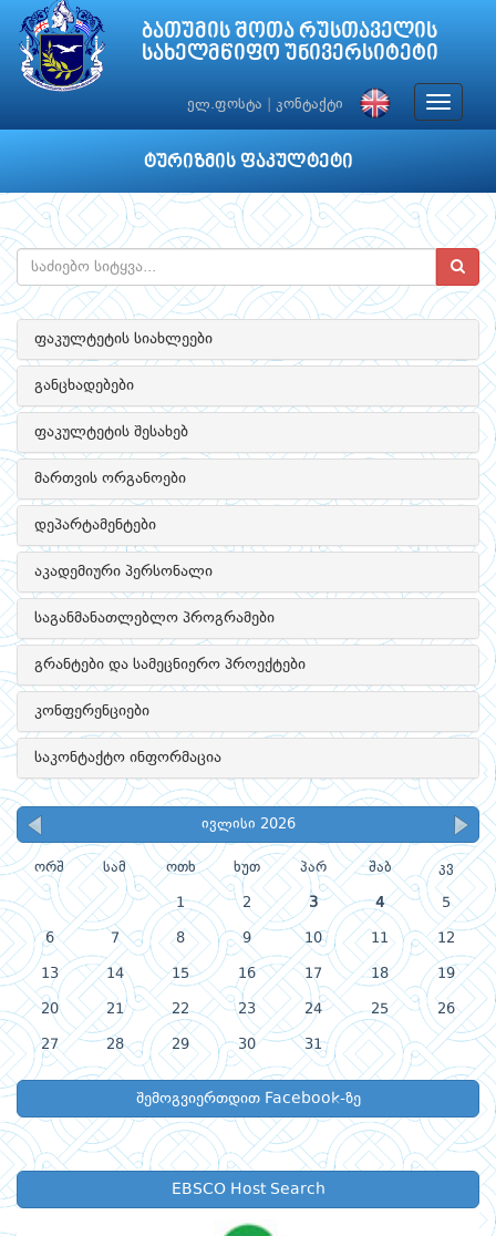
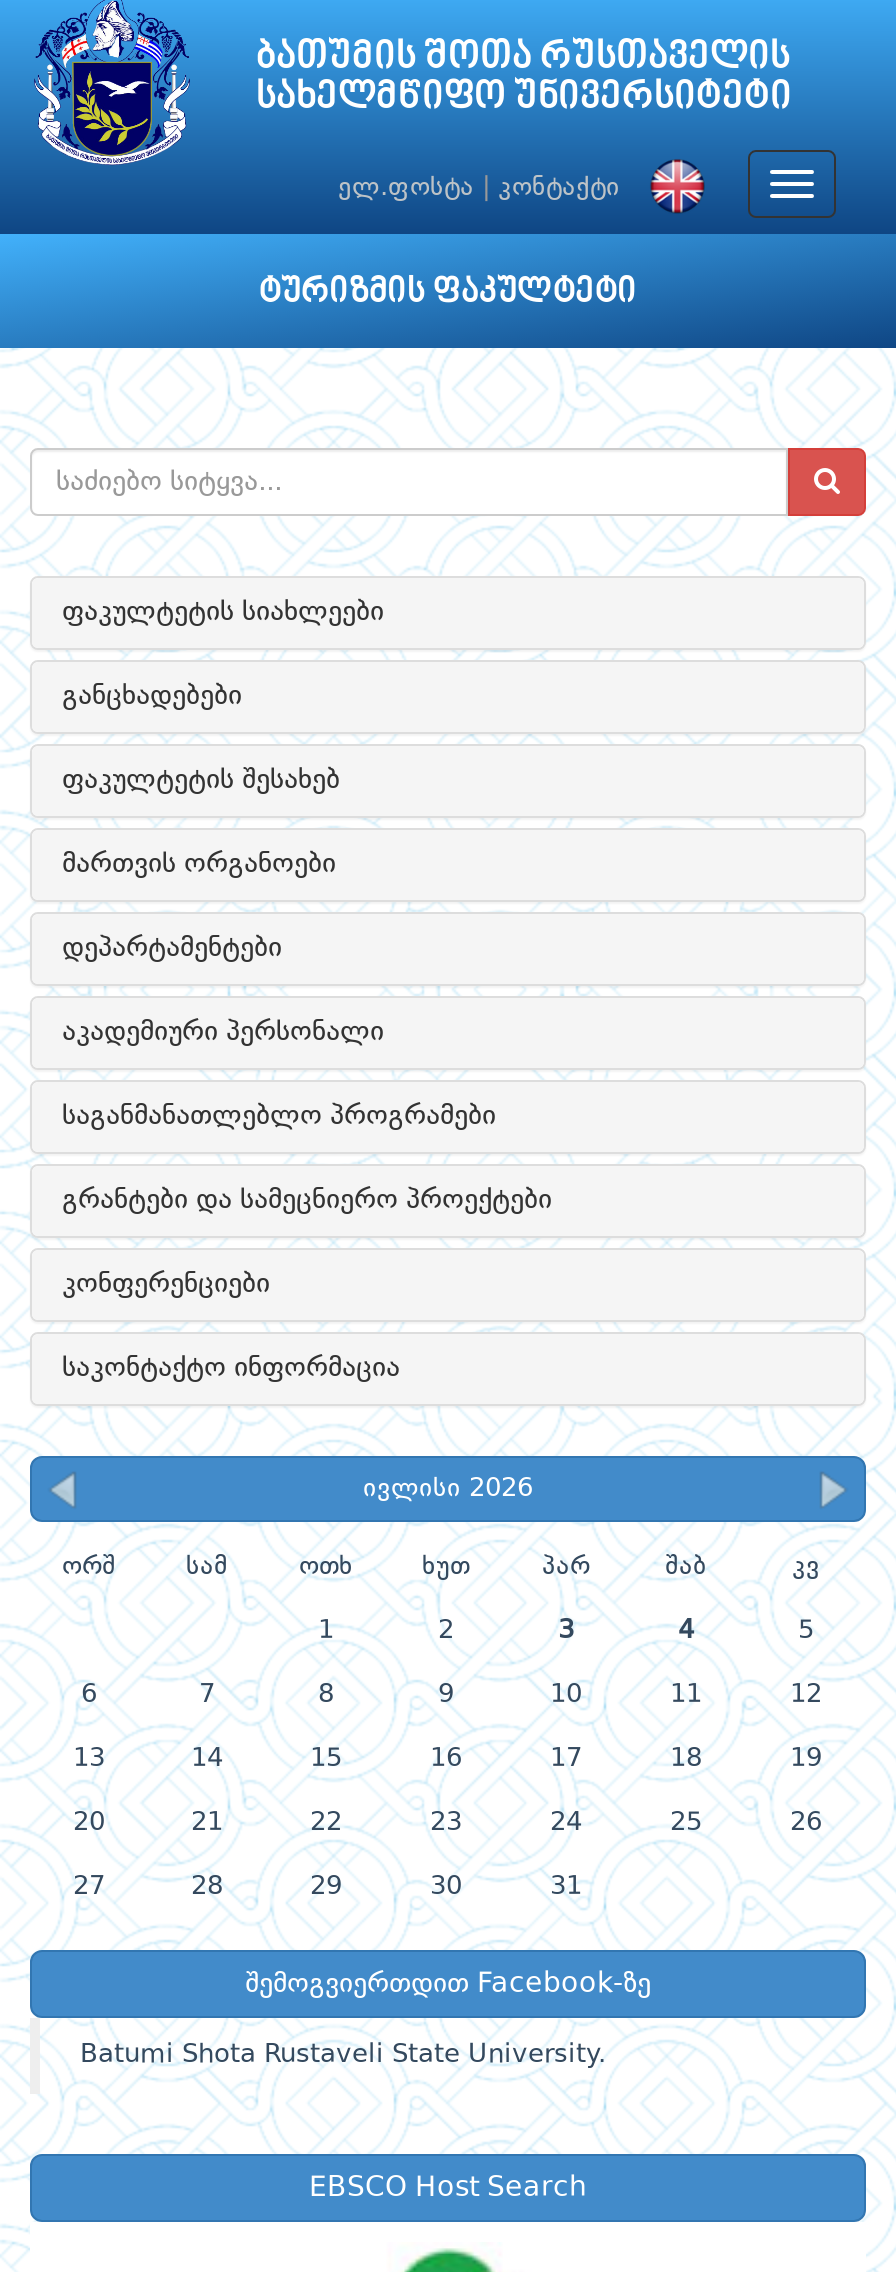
+ Batumi Shota Rustaveli State University.
